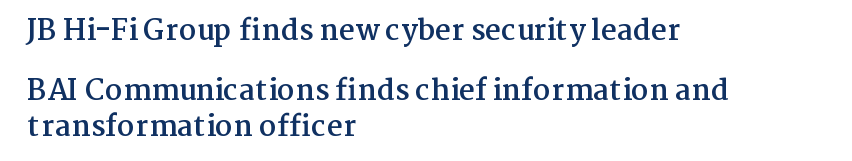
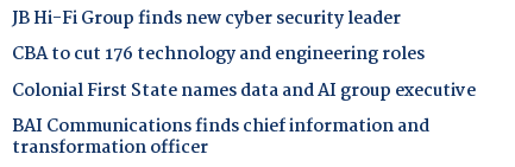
+ CBA to cut 176 technology and engineering roles
+ Colonial First State names data and AI group executive
